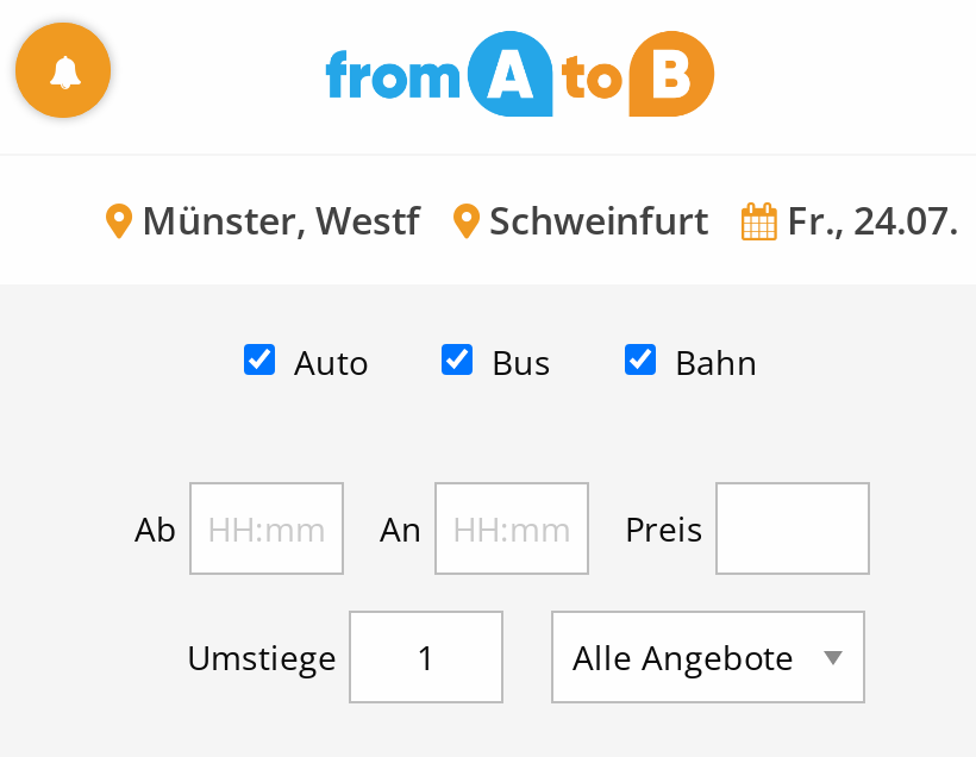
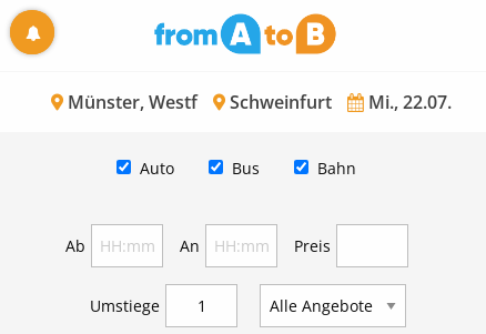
- Münster, Westf Schweinfurt Fr., 24.07.
+ Münster, Westf Schweinfurt Mi., 22.07.
